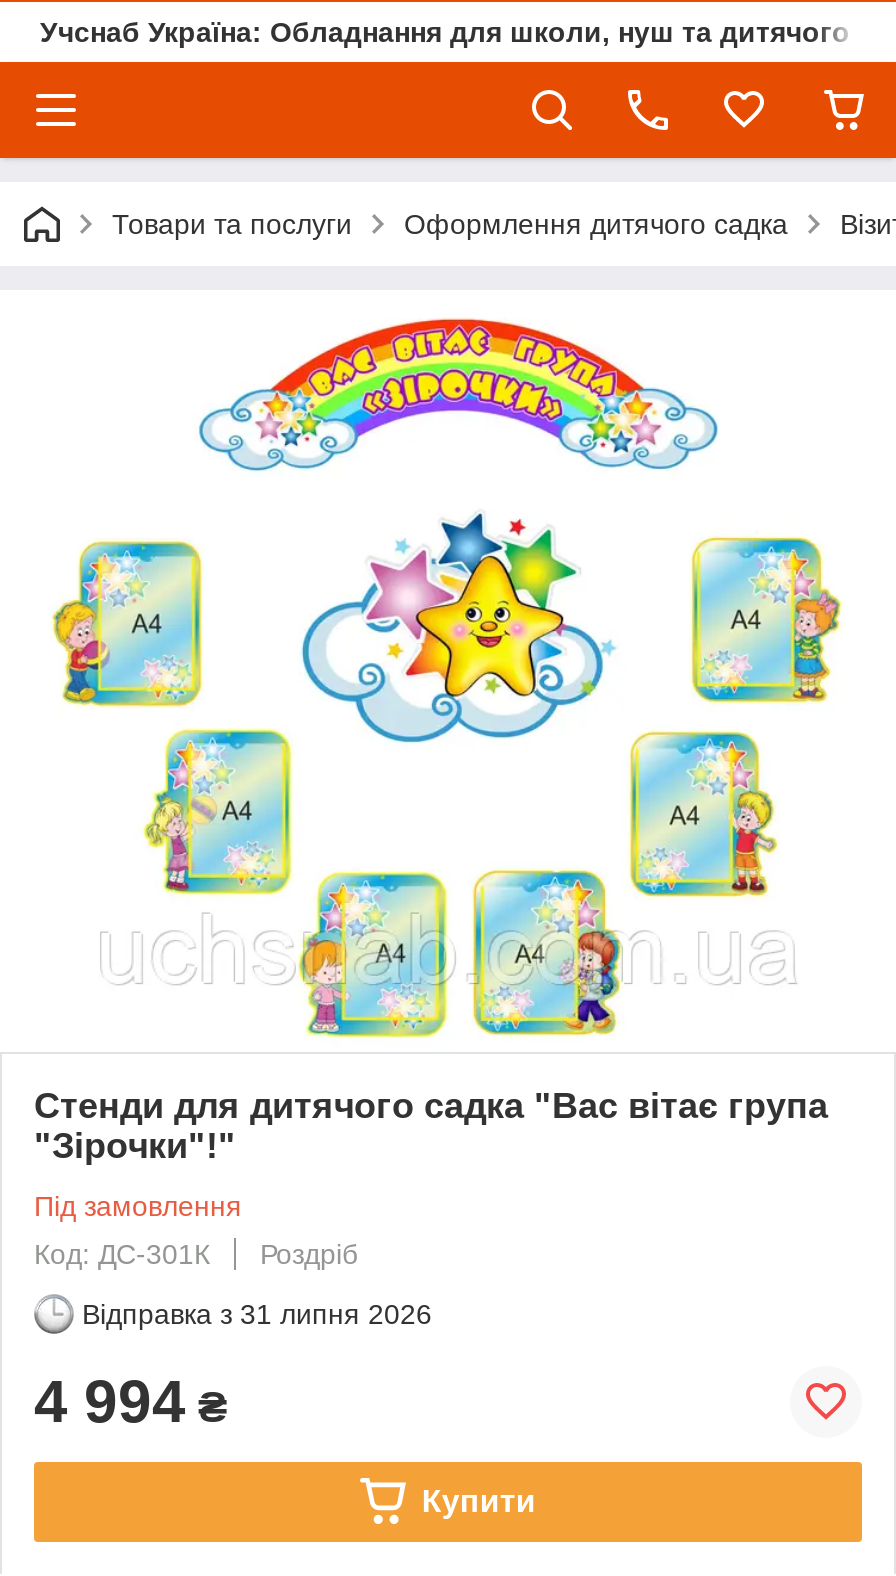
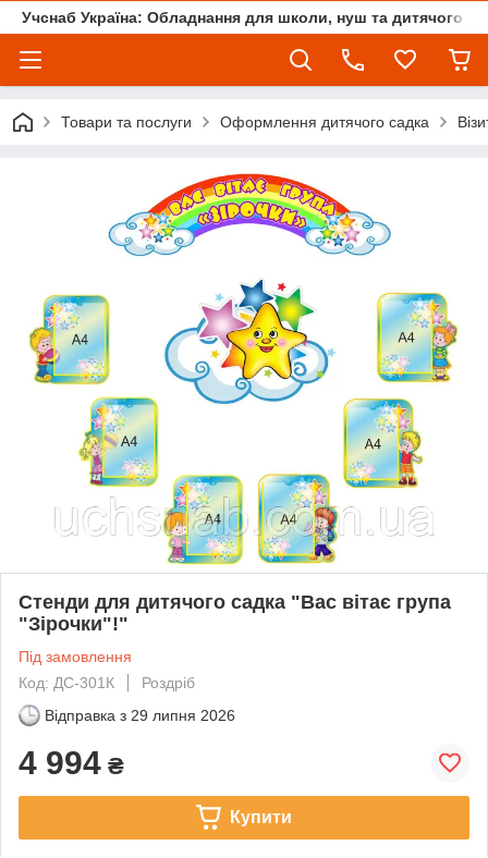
- Відправка з 31 липня 2026
+ Відправка з 29 липня 2026
